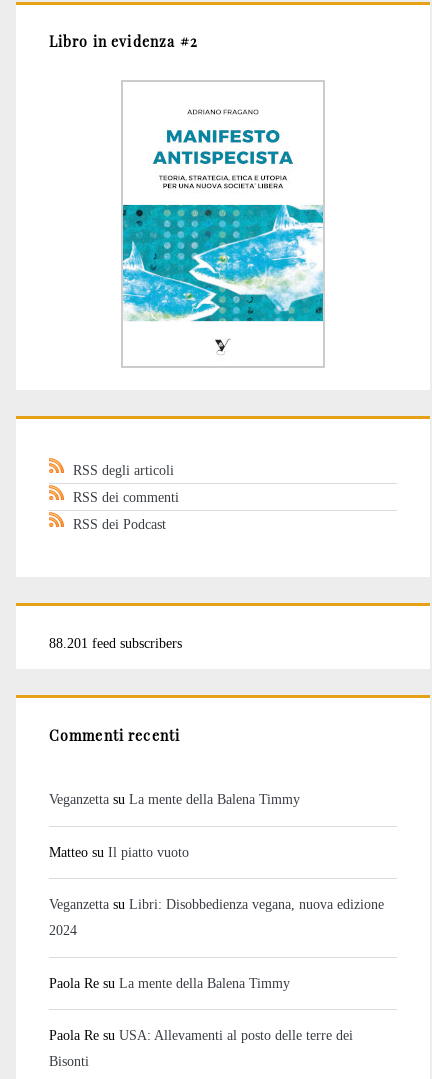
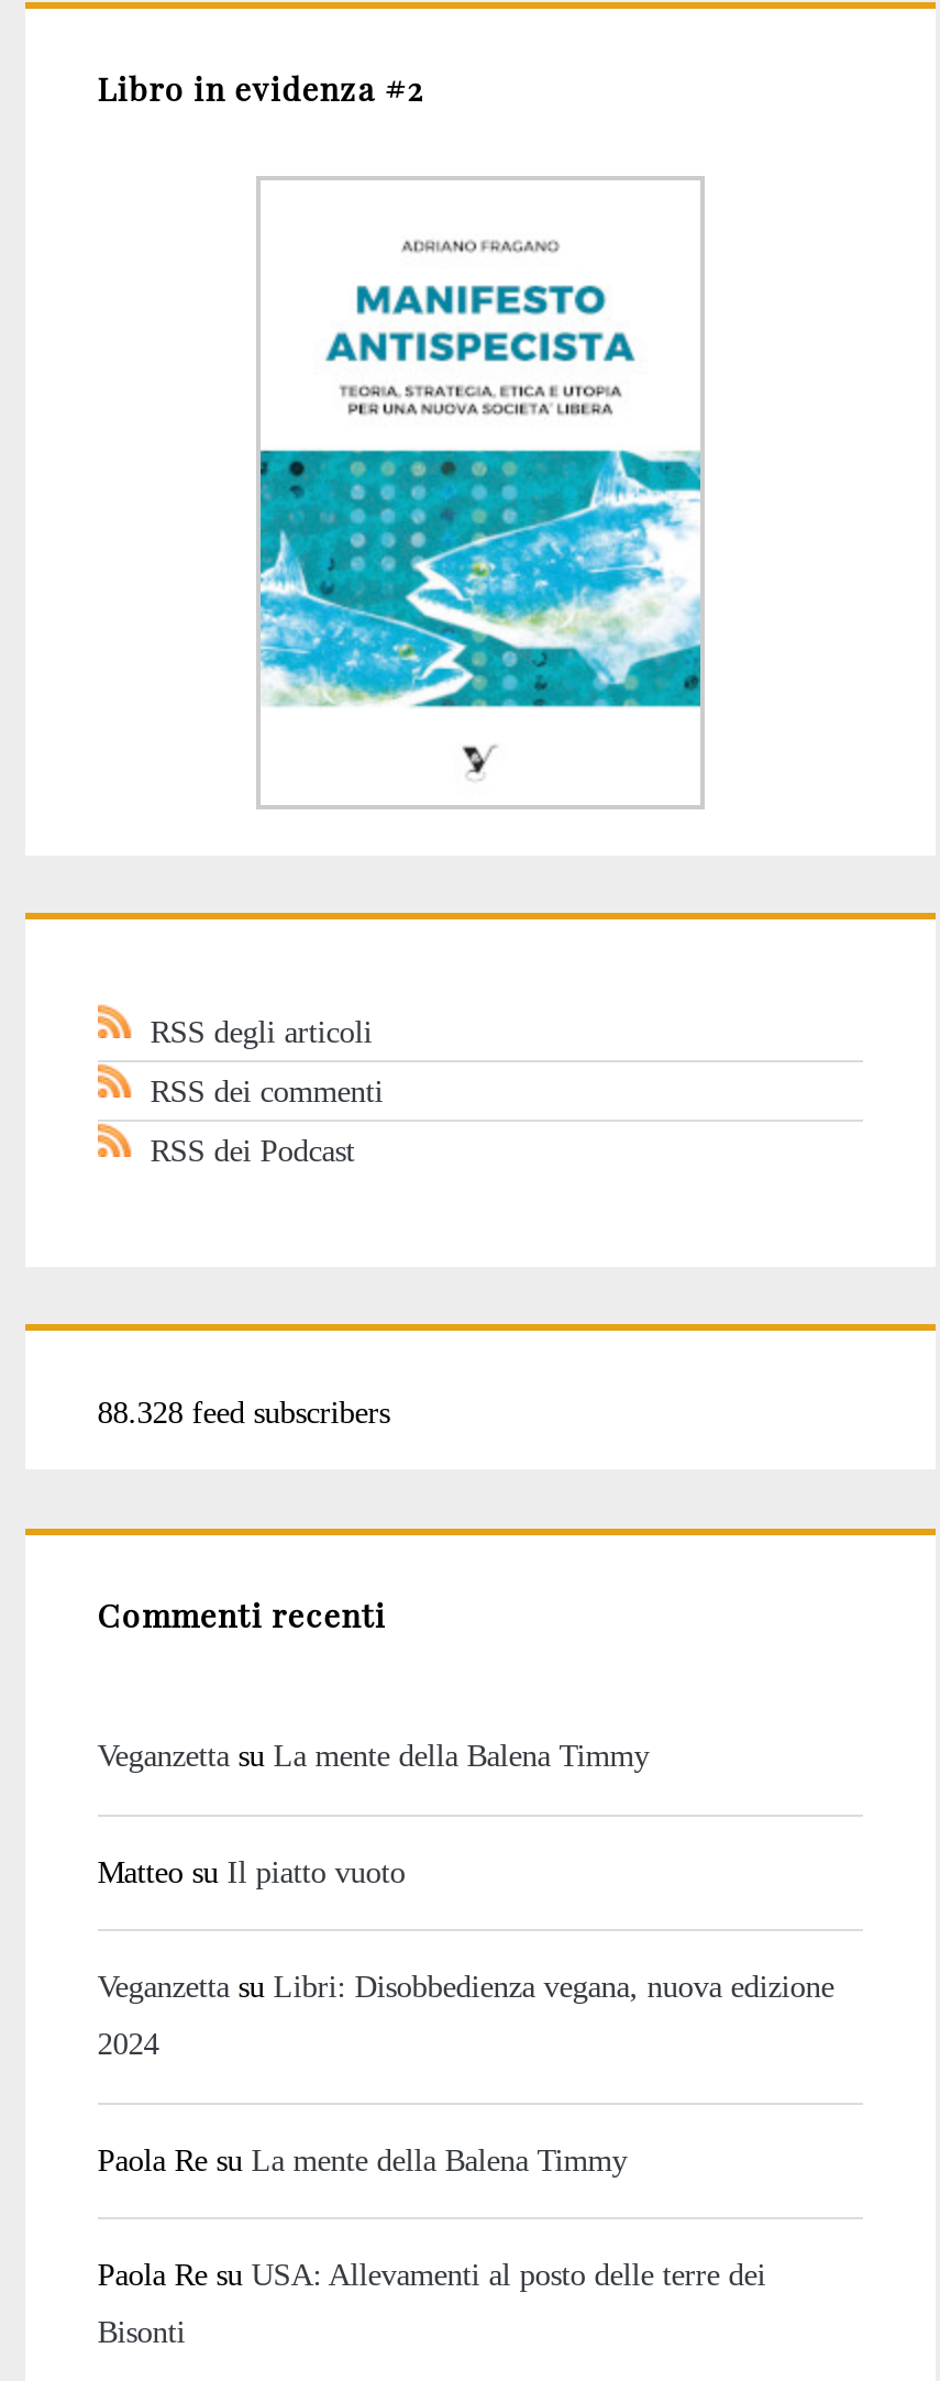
- 88.201 feed subscribers
+ 88.328 feed subscribers
